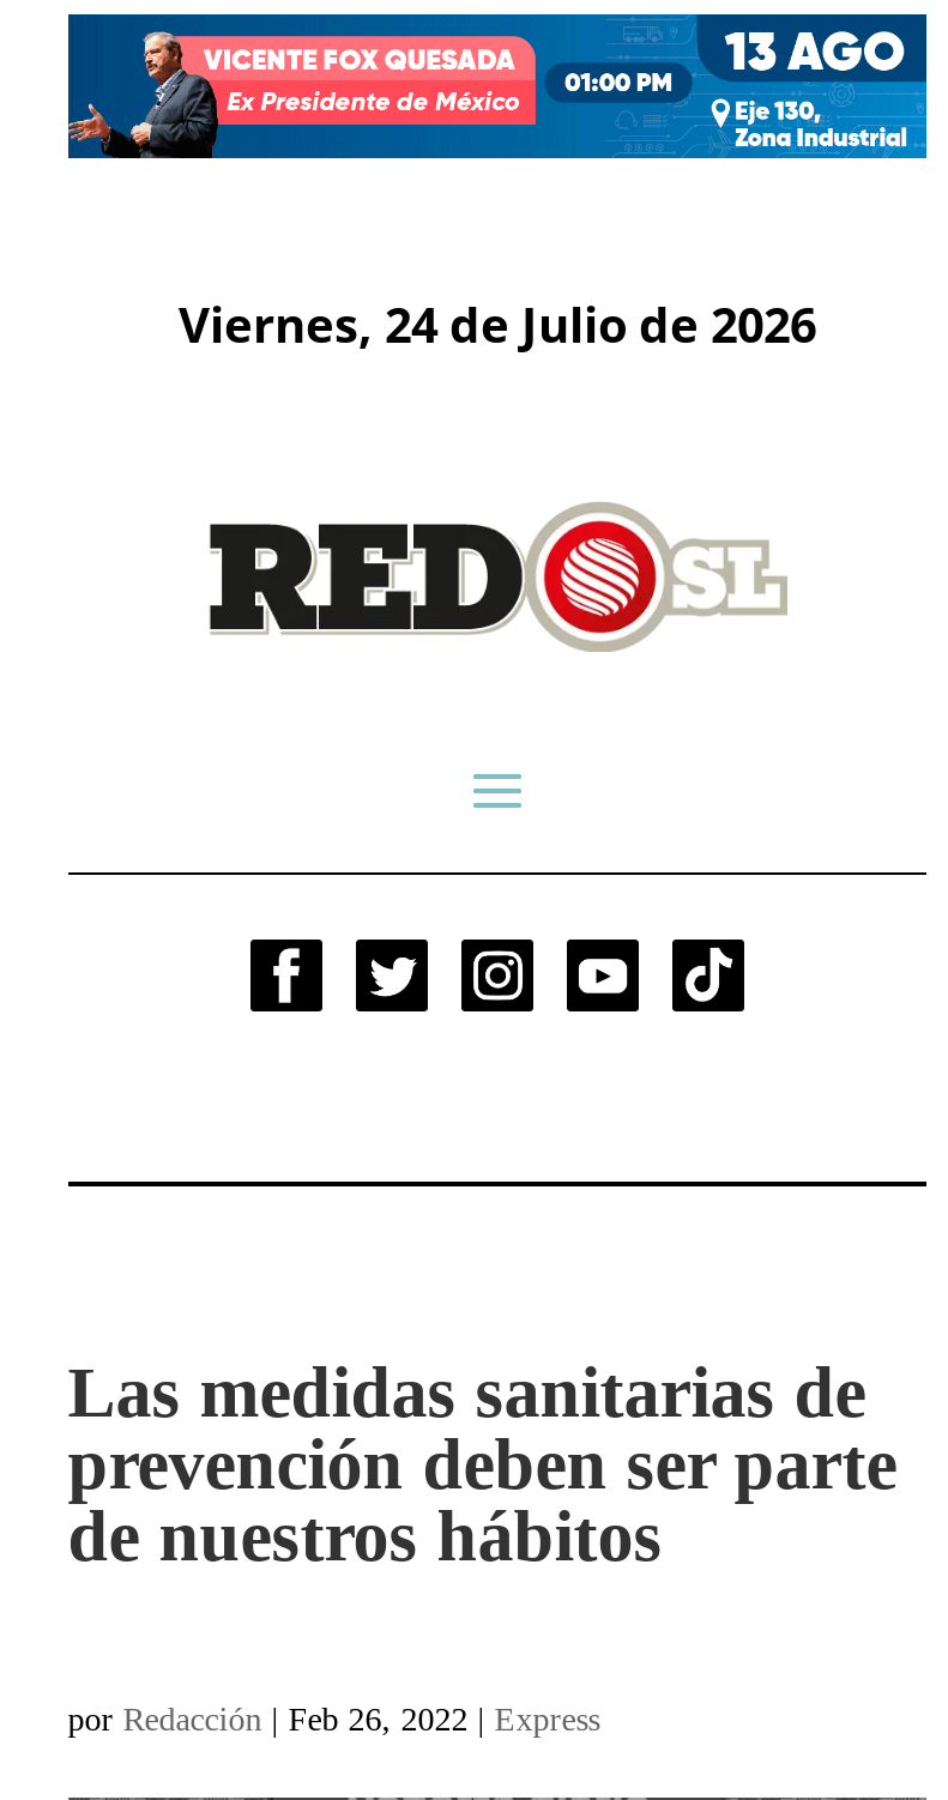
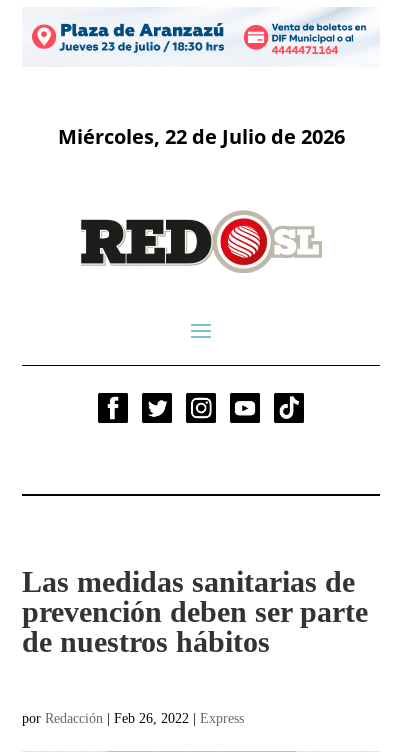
- [image]
+ [image]

- Viernes, 24 de Julio de 2026
+ Miércoles, 22 de Julio de 2026
